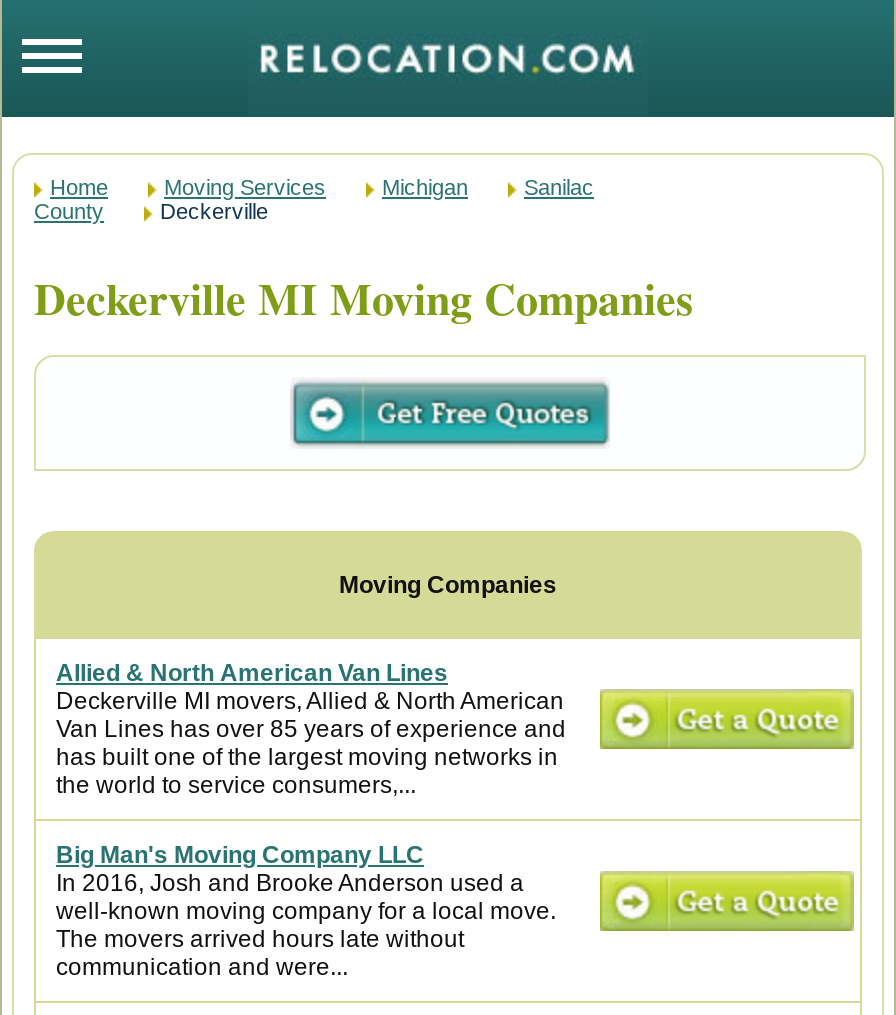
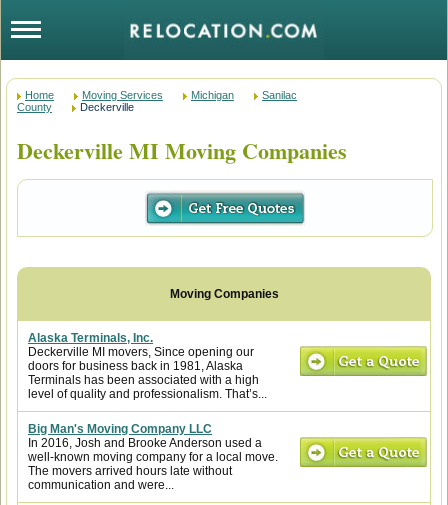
- Allied & North American Van Lines
- Deckerville MI movers, Allied & North American
- Van Lines has over 85 years of experience and
- has built one of the largest moving networks in
- the world to service consumers,...
+ Alaska Terminals, Inc.
+ Deckerville MI movers, Since opening our
+ doors for business back in 1981, Alaska
+ Terminals has been associated with a high
+ level of quality and professionalism. That’s...
